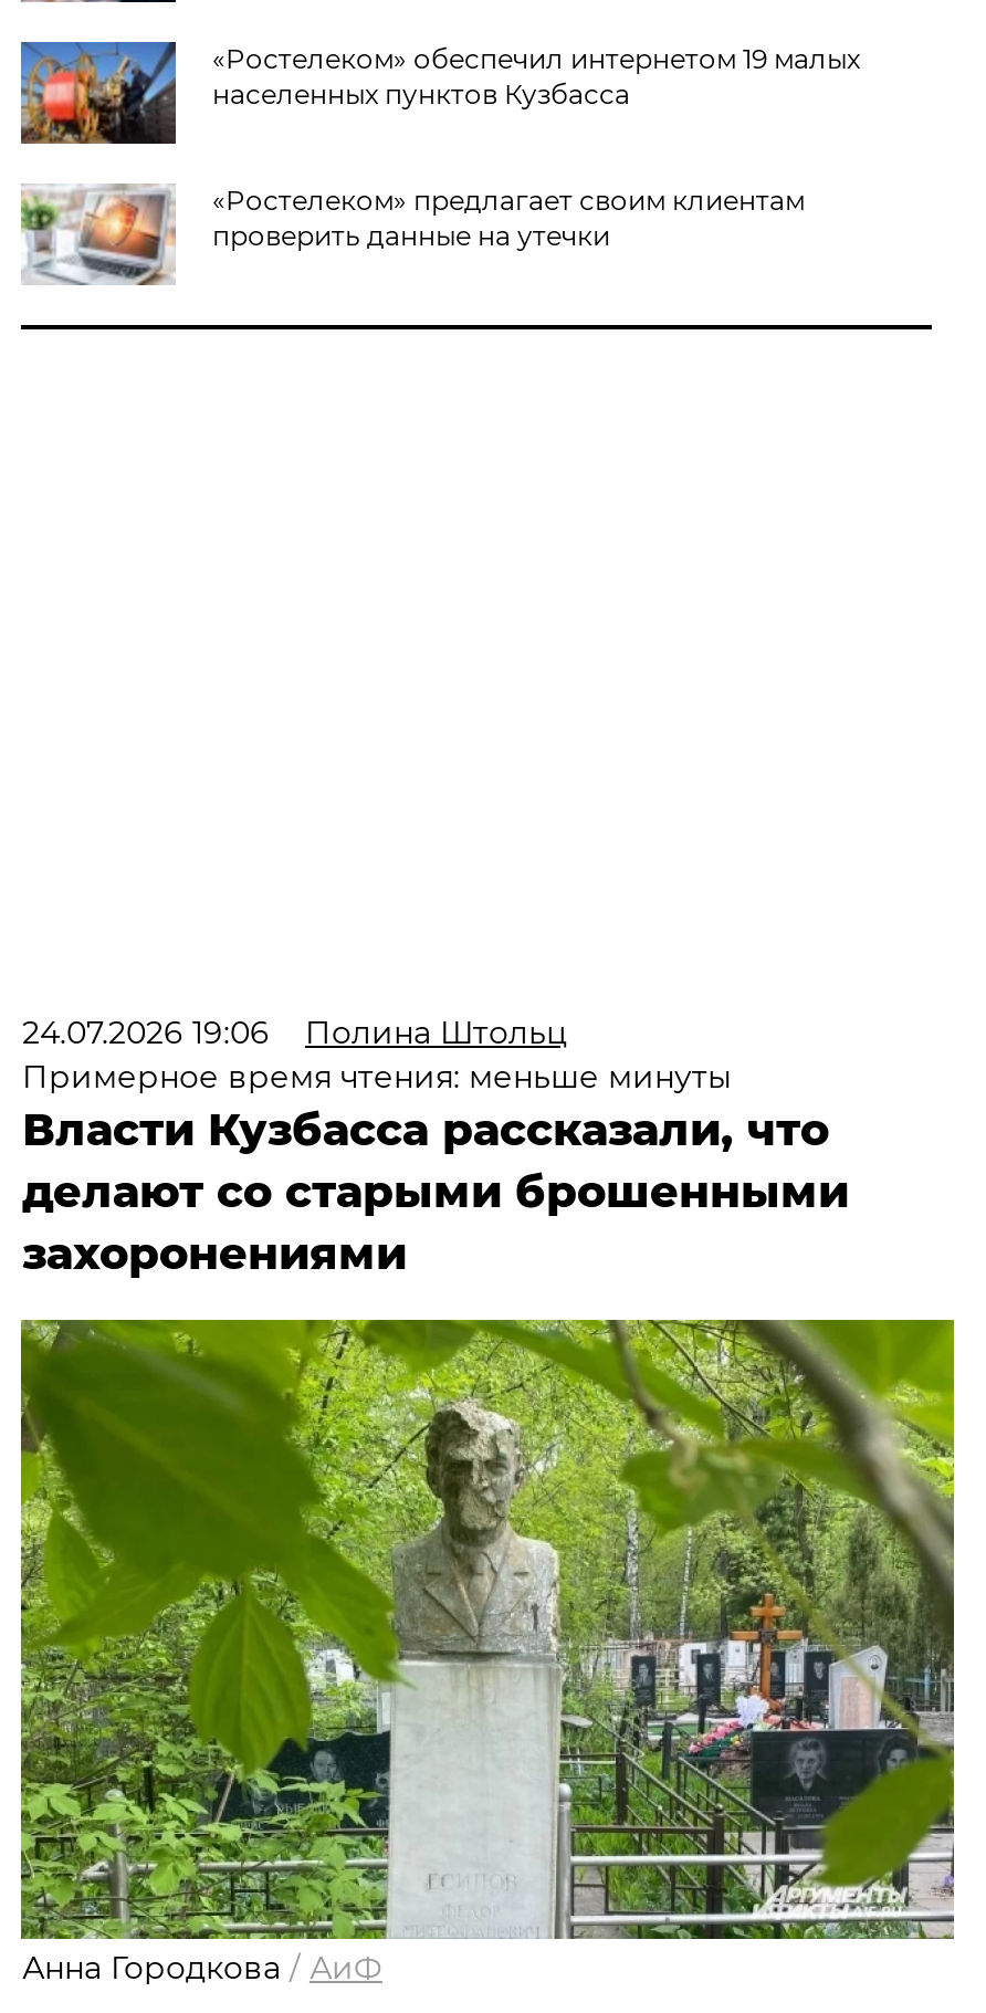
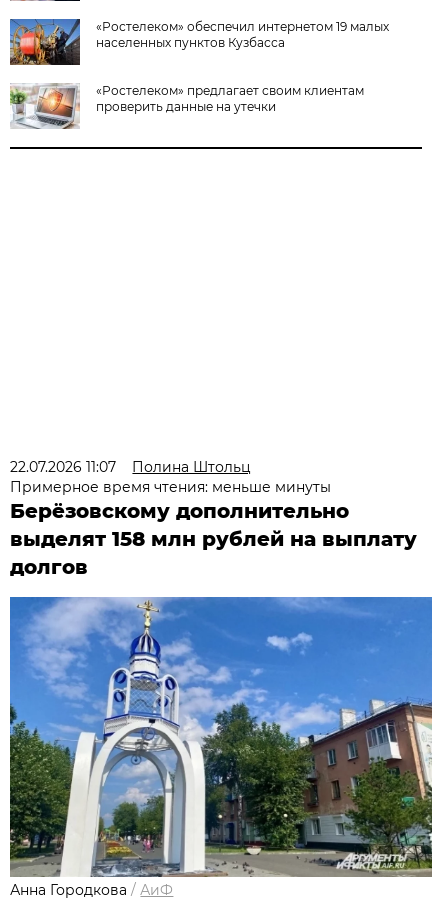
- 24.07.2026 19:06 Полина Штольц
+ 22.07.2026 11:07 Полина Штольц

- Власти Кузбасса рассказали, что
- делают со старыми брошенными
- захоронениями
+ Берёзовскому дополнительно
+ выделят 158 млн рублей на выплату
+ долгов

- [image]
+ [image]
